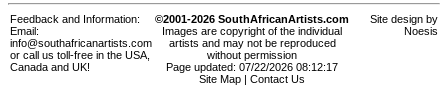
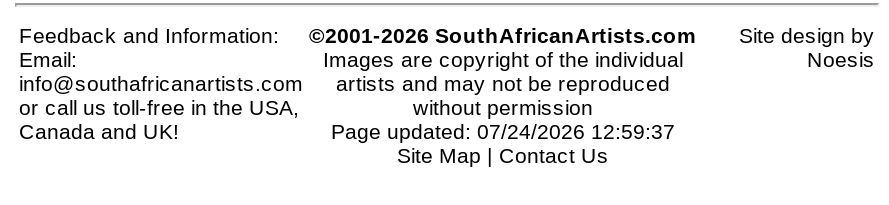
- Page updated: 07/22/2026 08:12:17
+ Page updated: 07/24/2026 12:59:37
